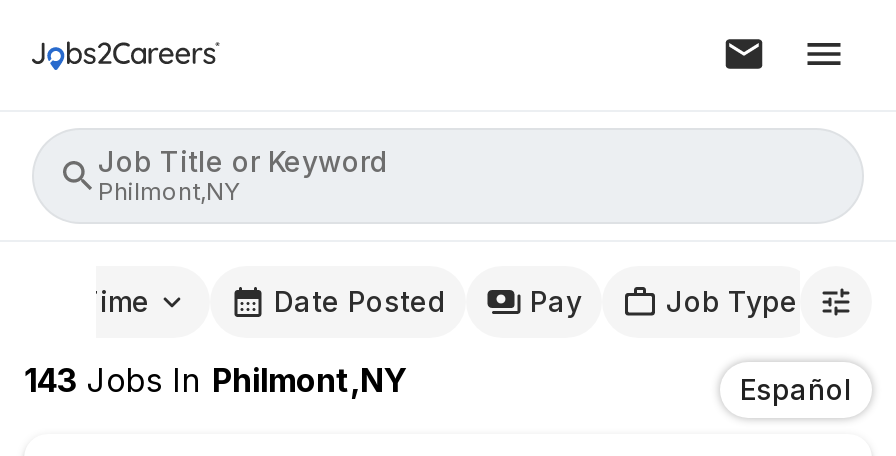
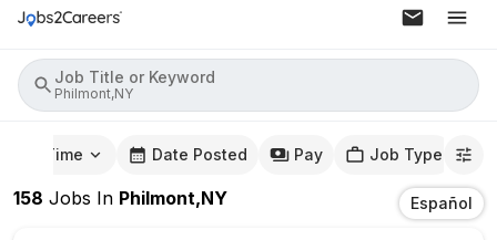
- 143 Jobs In Philmont,NY
+ 158 Jobs In Philmont,NY
